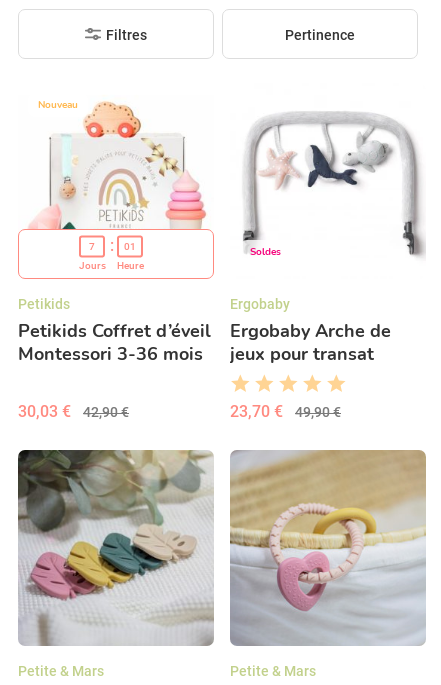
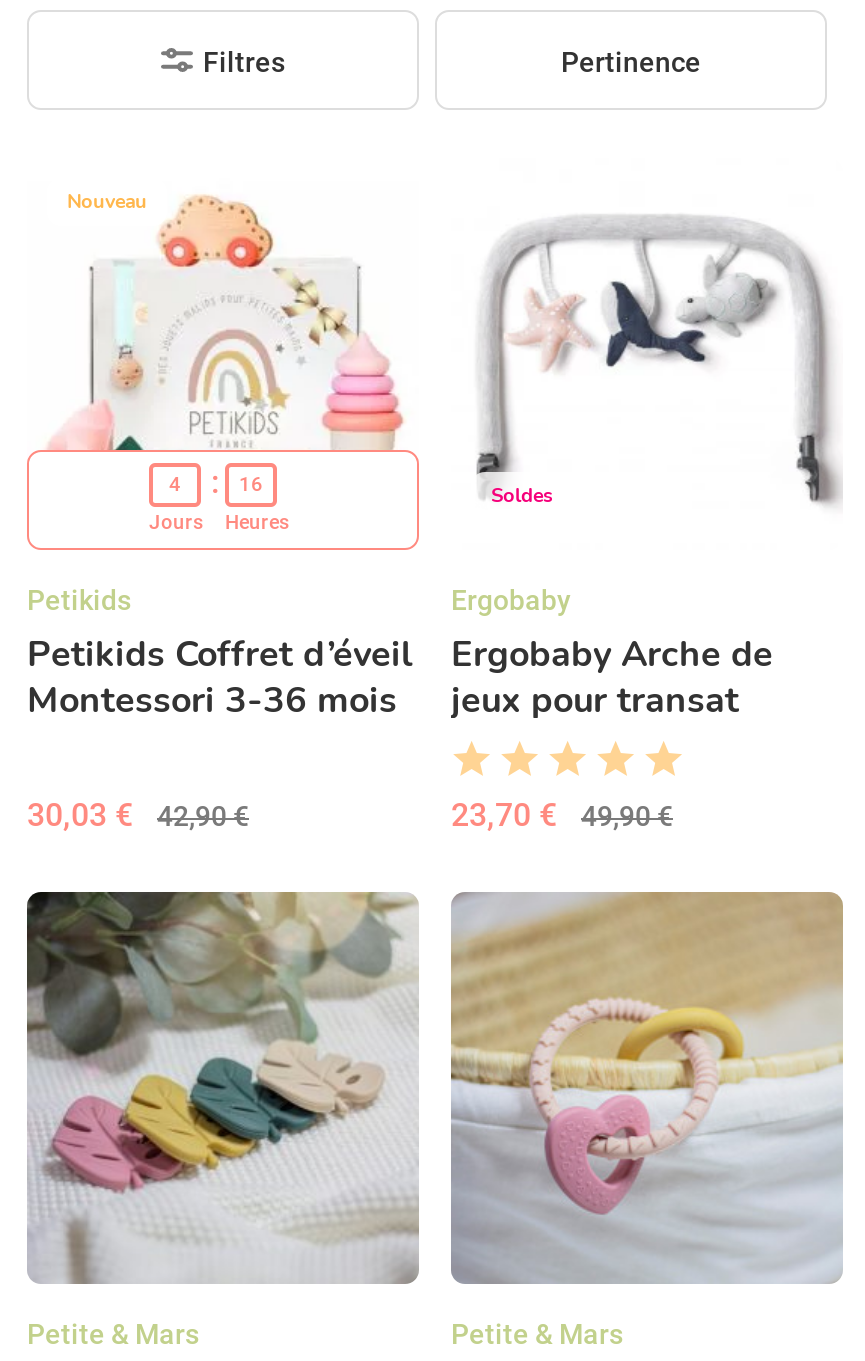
- 7
+ 4

- 01
+ 16

- Heure
+ Heures
